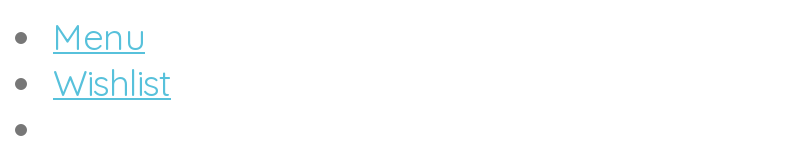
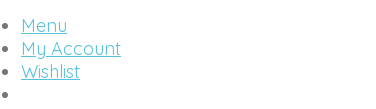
+ My Account
